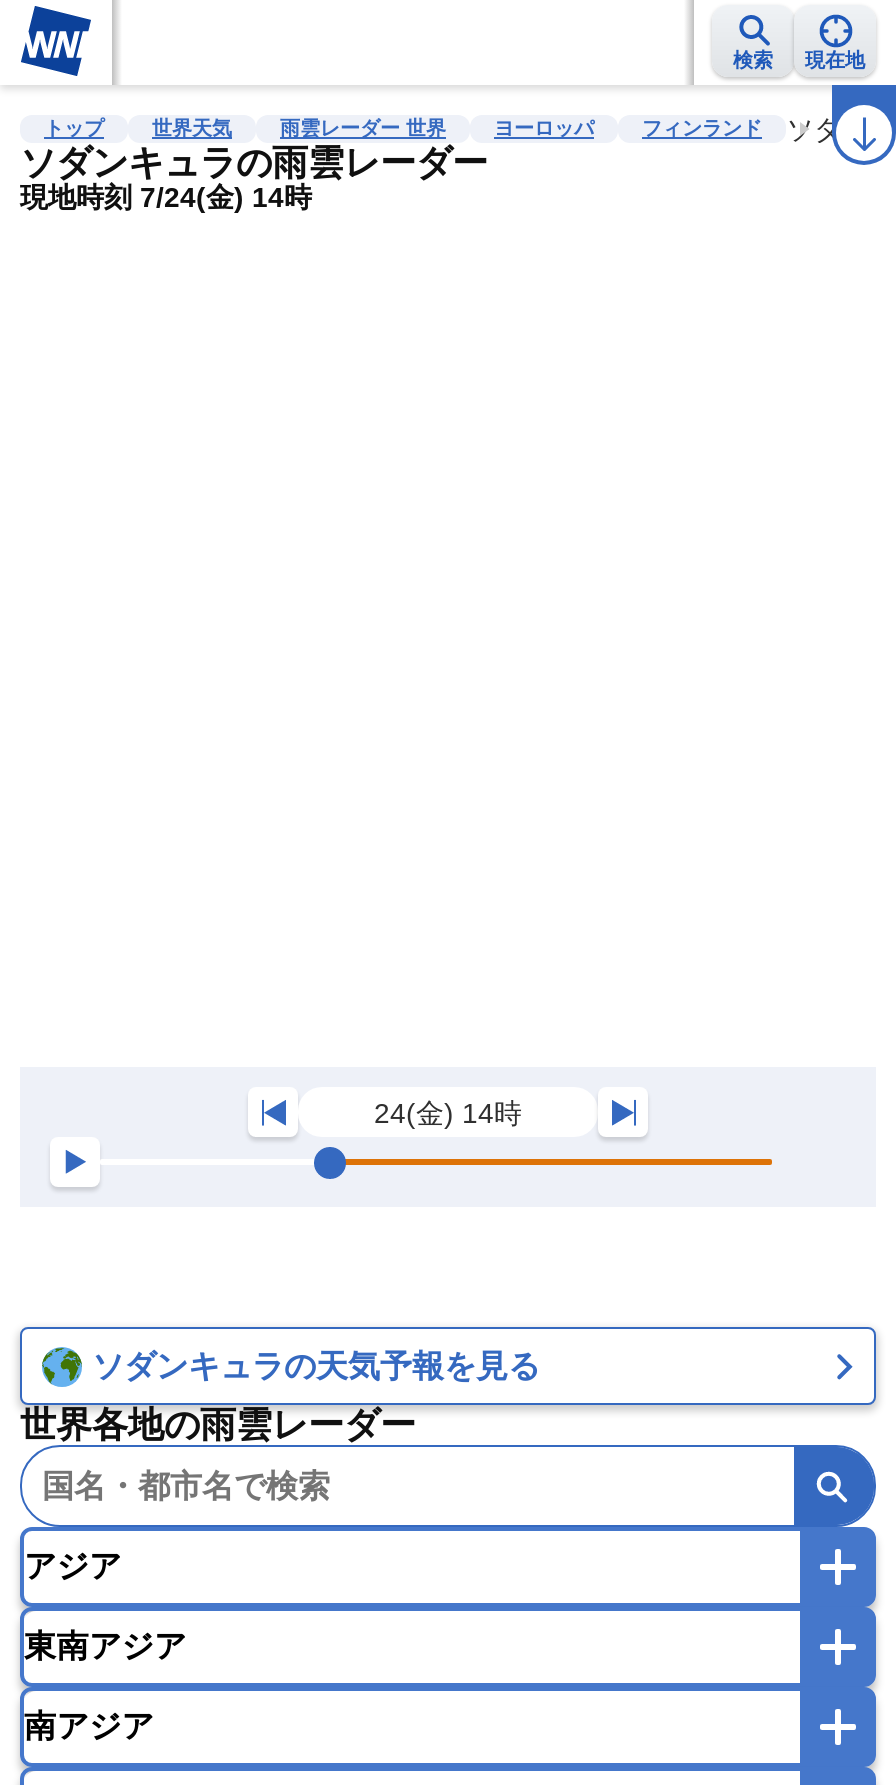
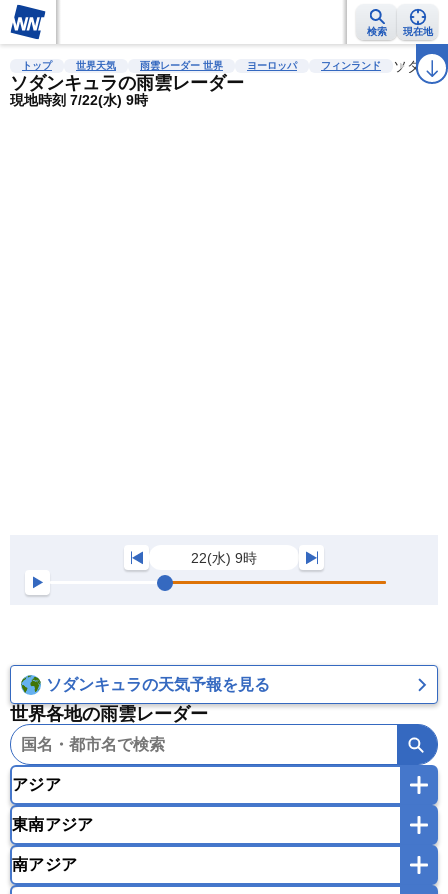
- 現地時刻 7/24(金) 14時
+ 現地時刻 7/22(水) 9時

- 24(金) 14時
+ 22(水) 9時
